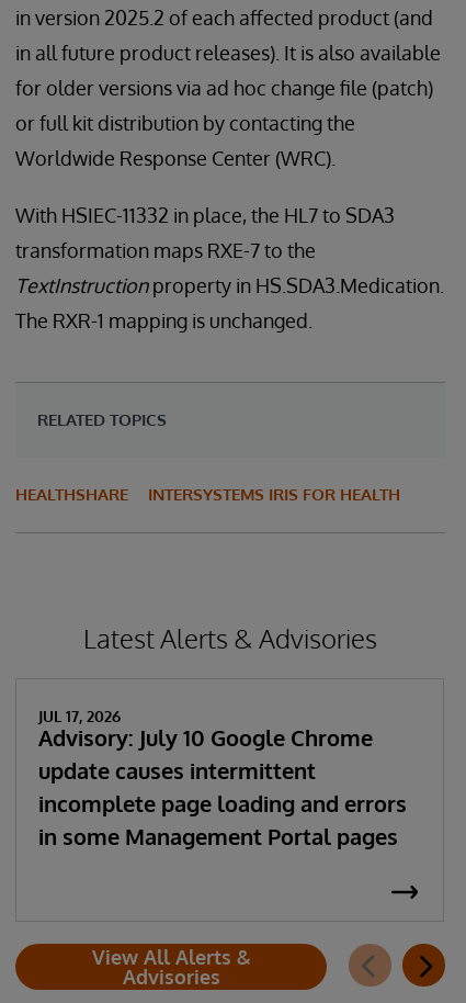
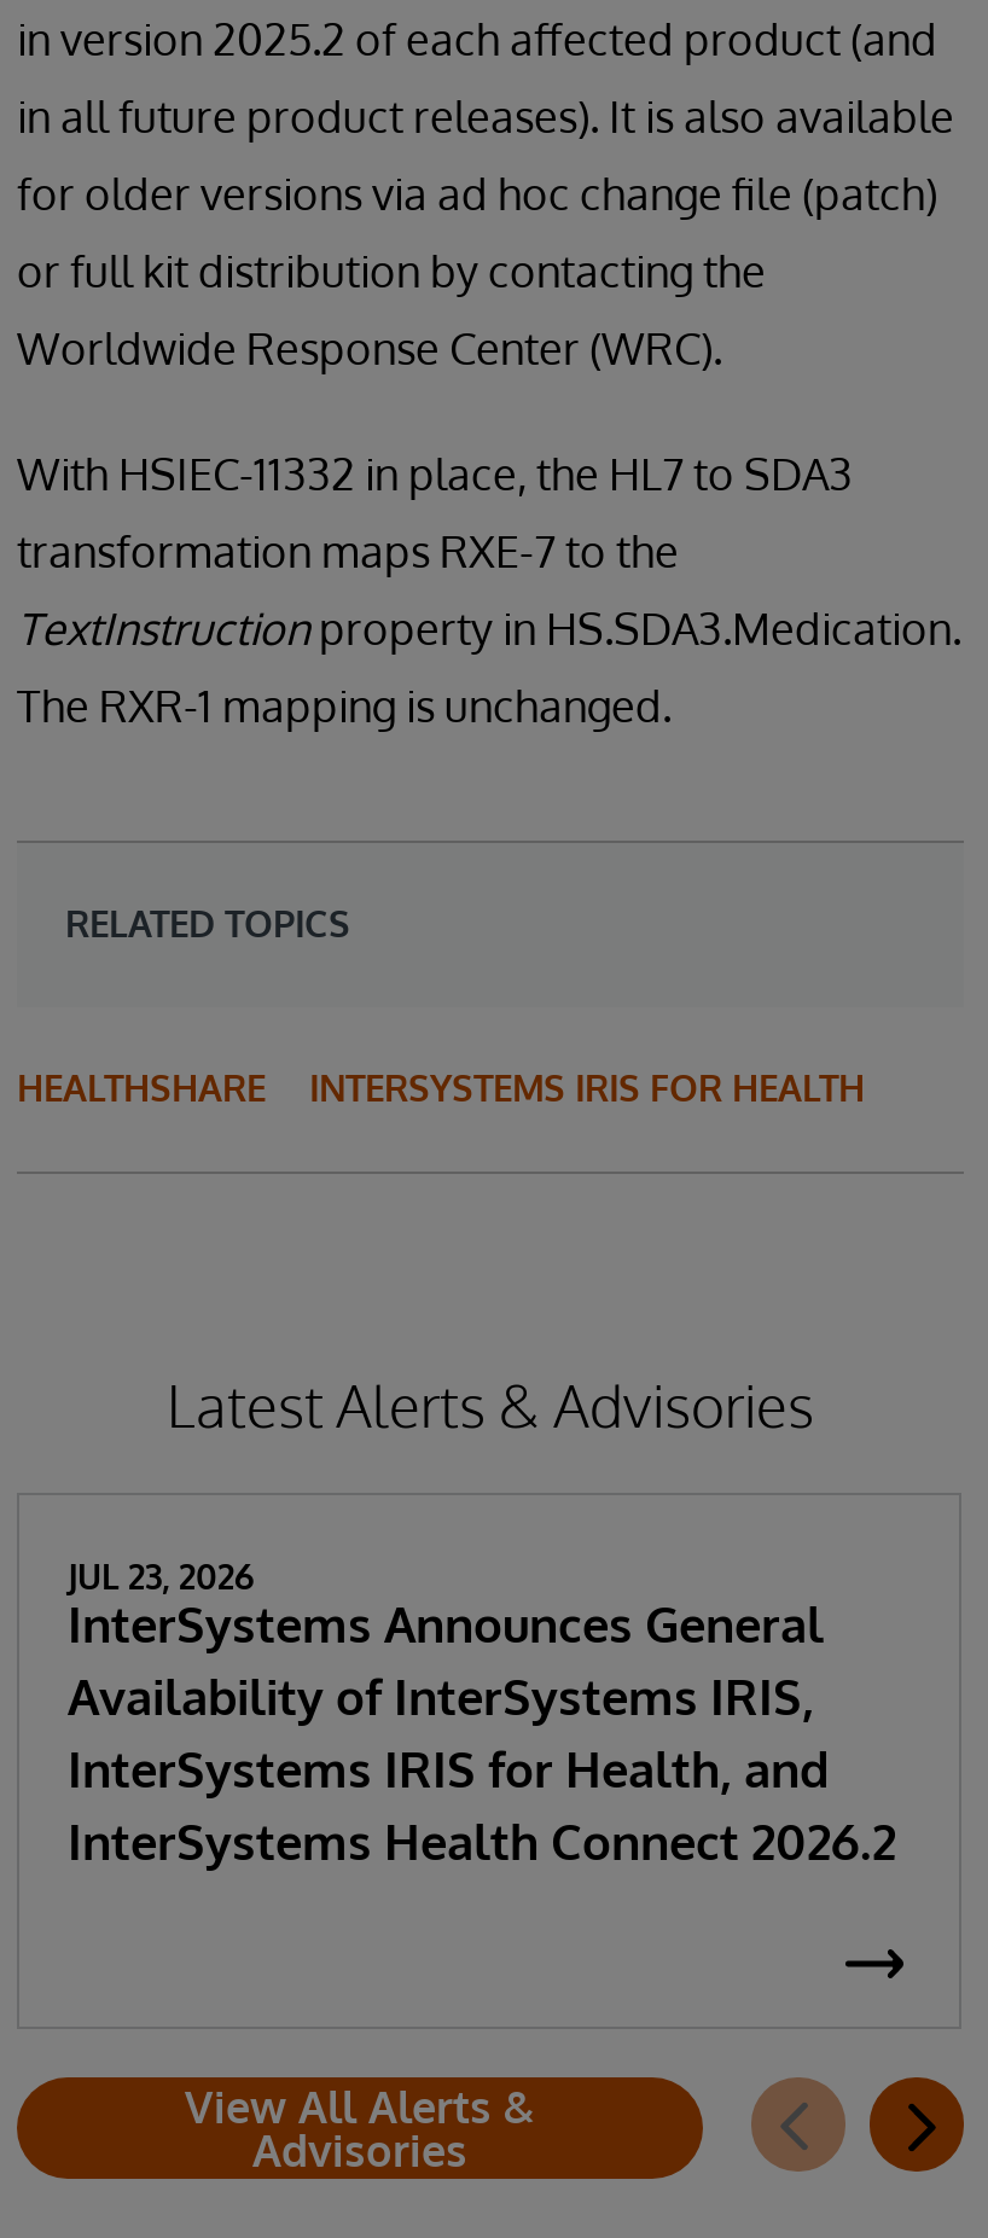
- JUL 17, 2026
- Advisory: July 10 Google Chrome
- update causes intermittent
- incomplete page loading and errors
- in some Management Portal pages
+ JUL 23, 2026
+ InterSystems Announces General
+ Availability of InterSystems IRIS,
+ InterSystems IRIS for Health, and
+ InterSystems Health Connect 2026.2
